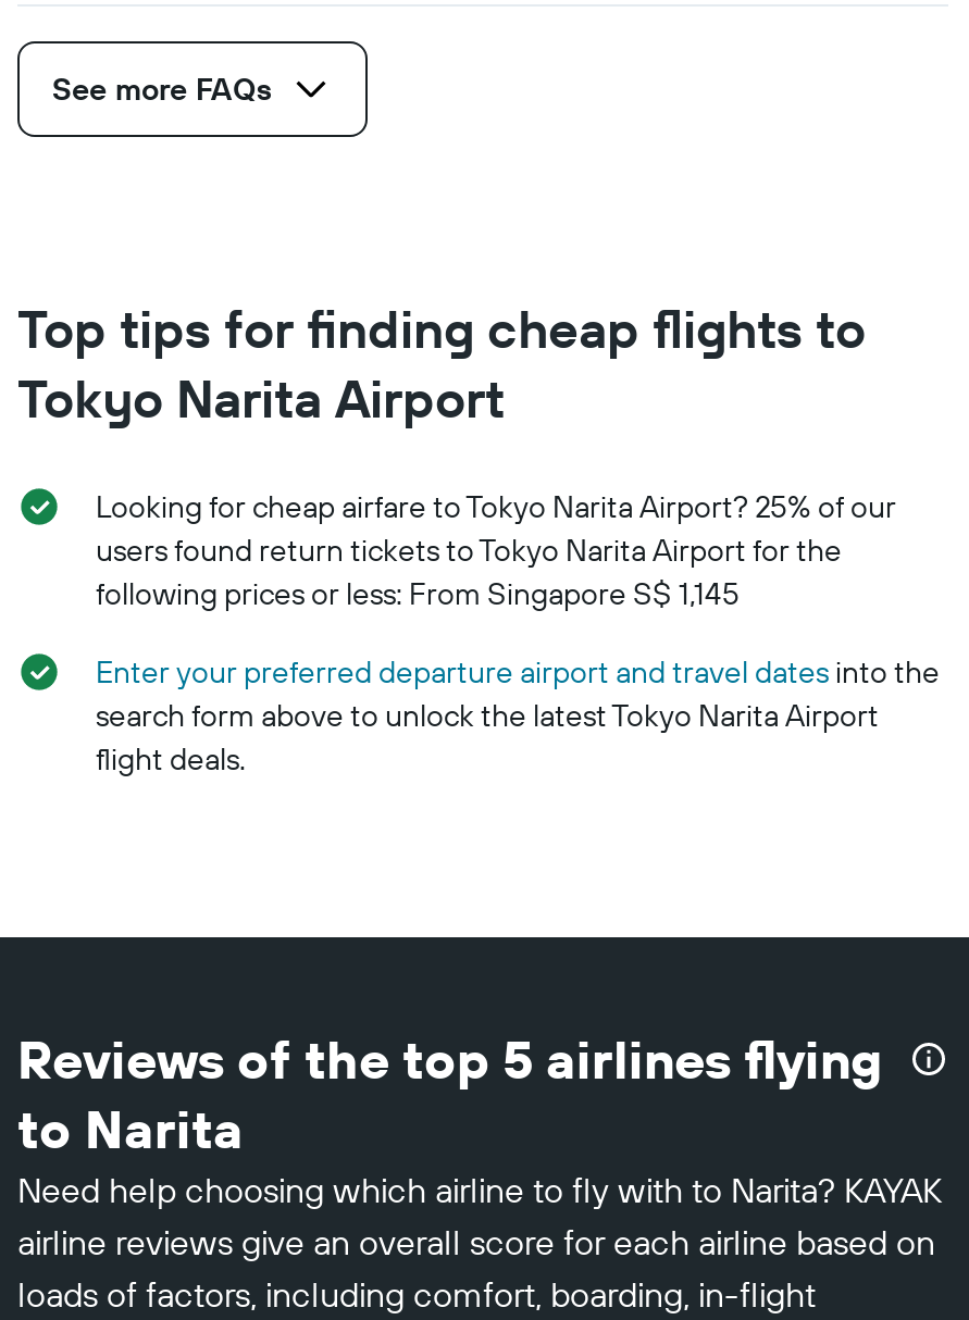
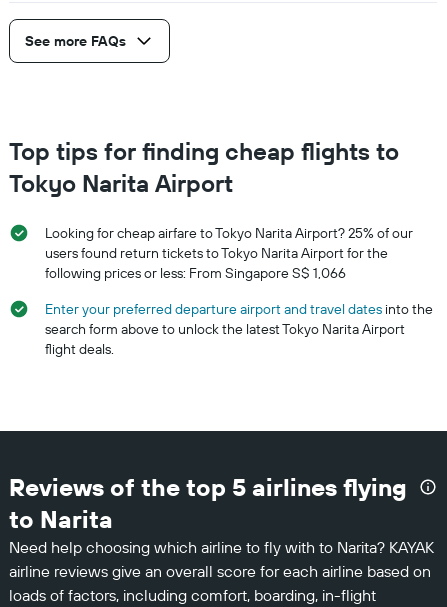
- following prices or less: From Singapore S$ 1,145
+ following prices or less: From Singapore S$ 1,066
